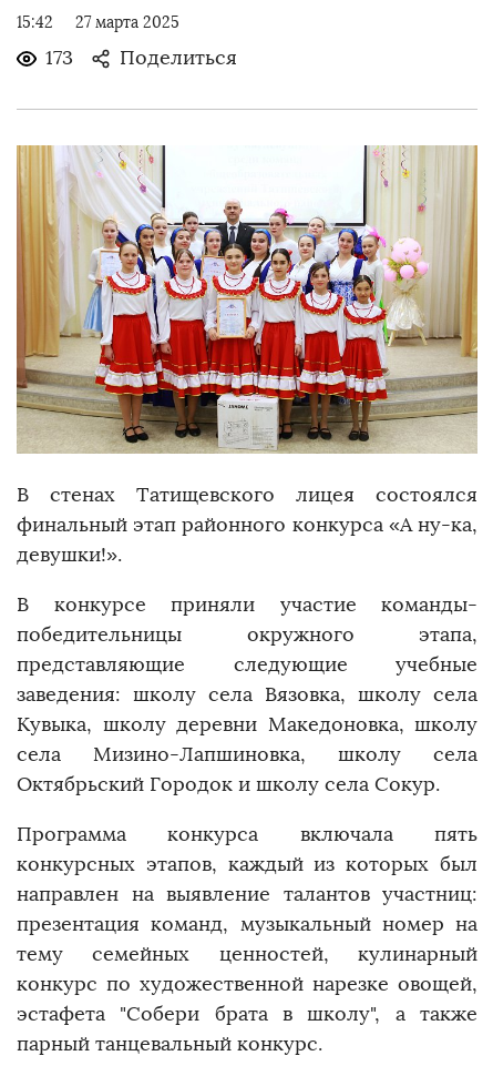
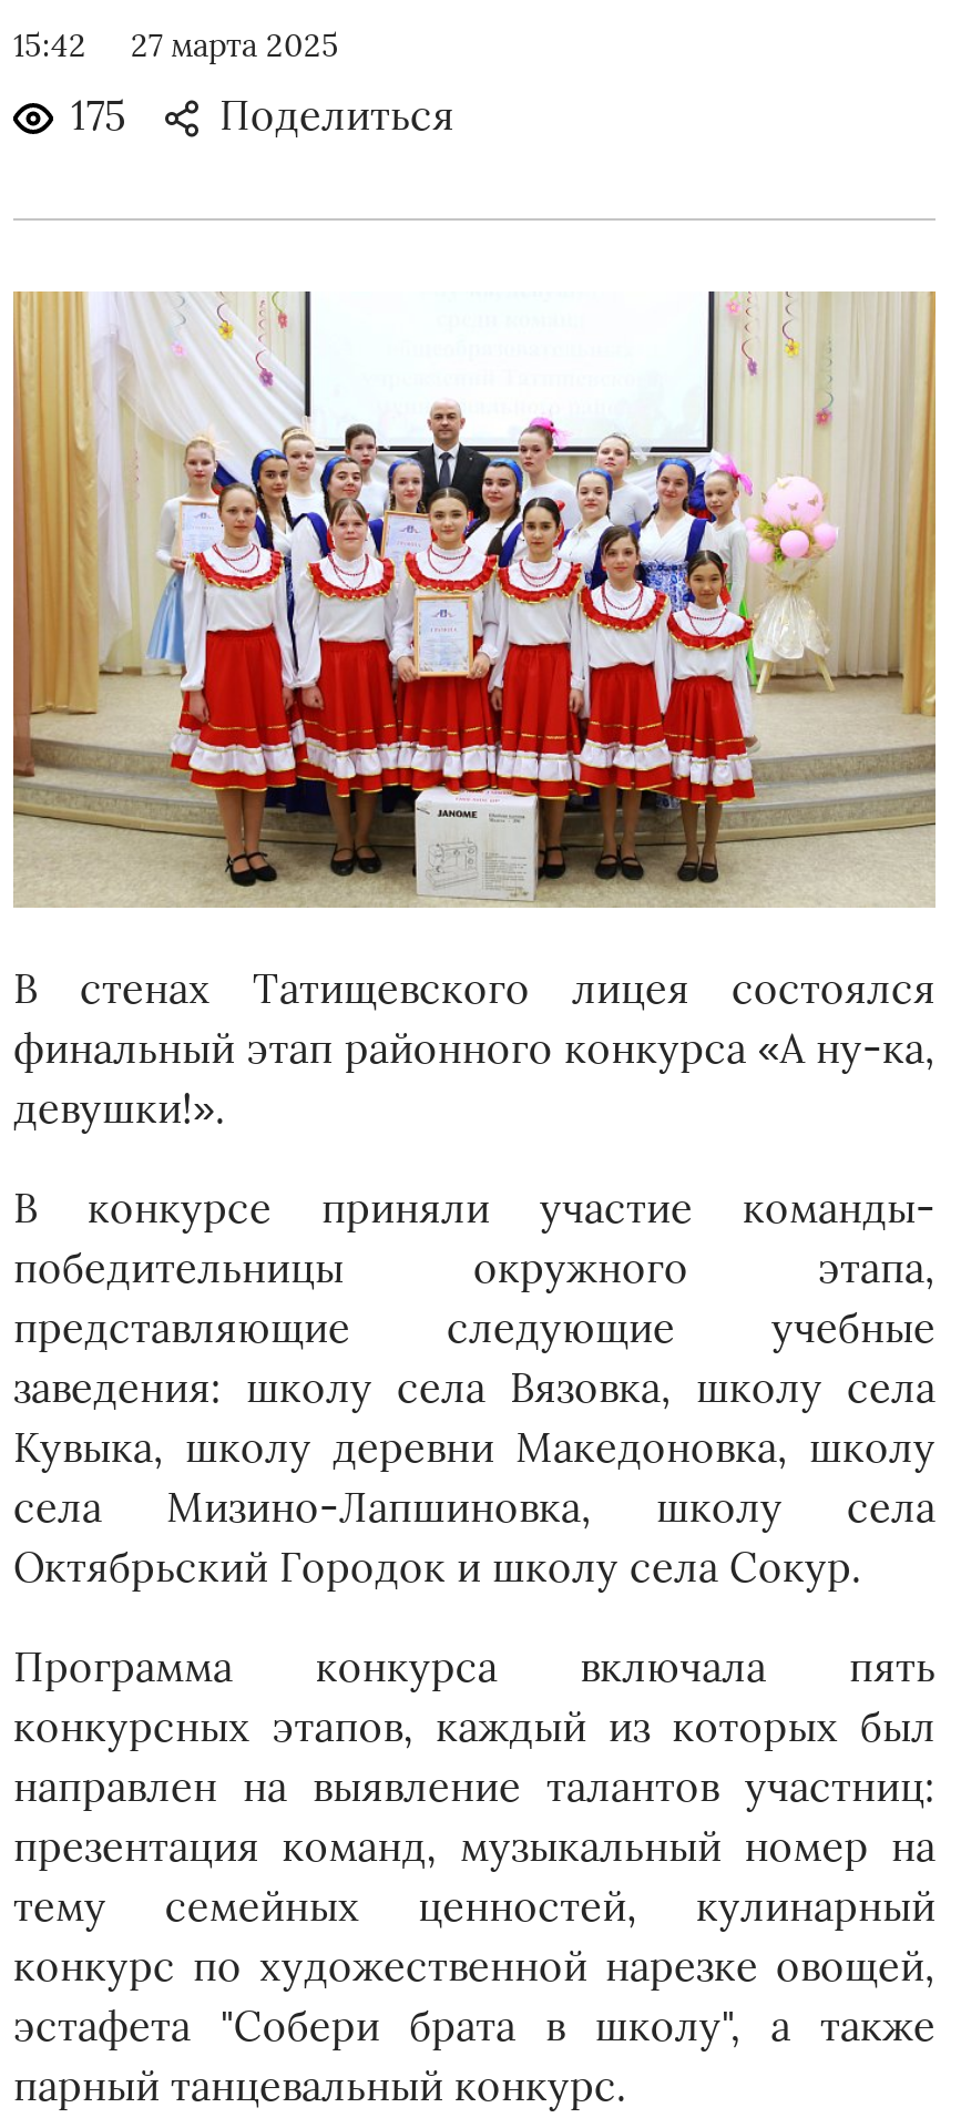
- 173 Поделиться
+ 175 Поделиться
